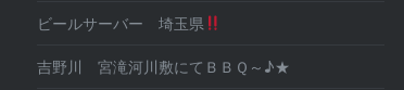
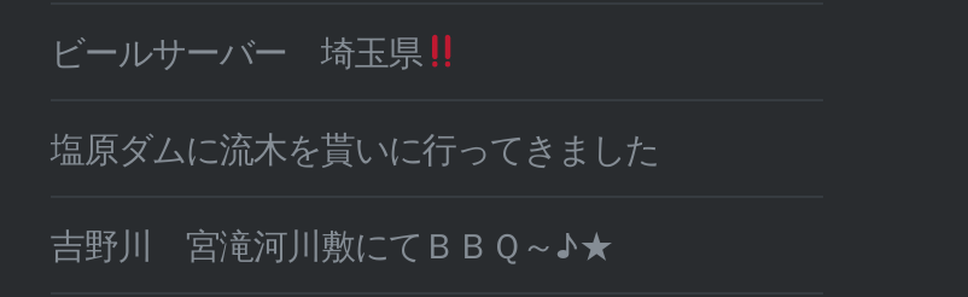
+ 塩原ダムに流木を貰いに行ってきました
